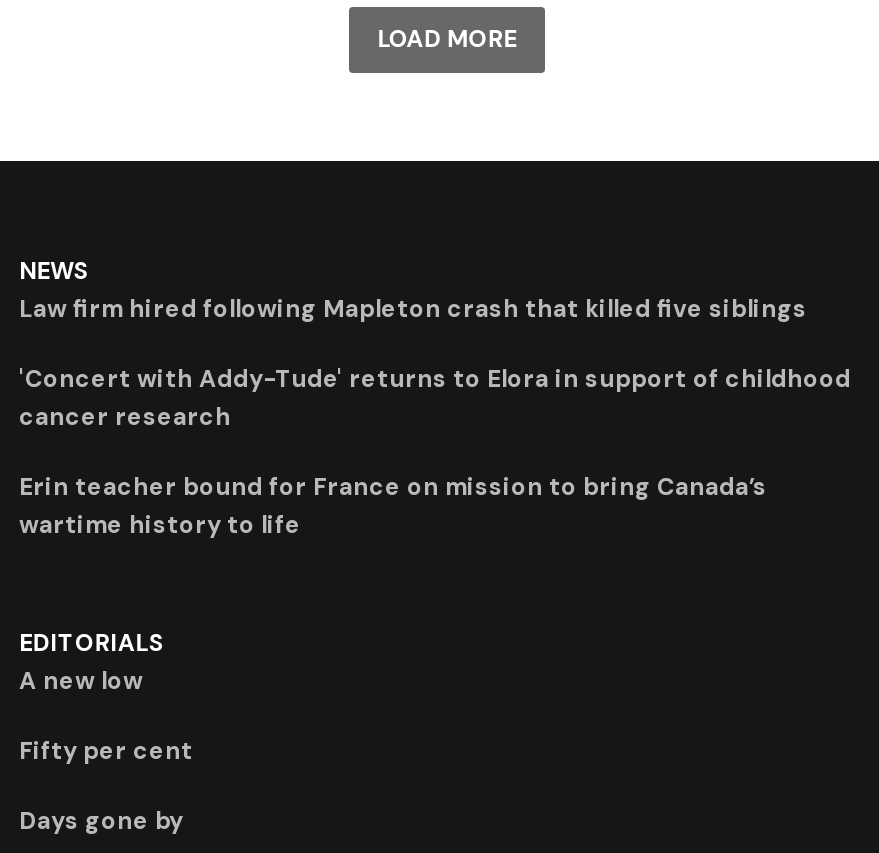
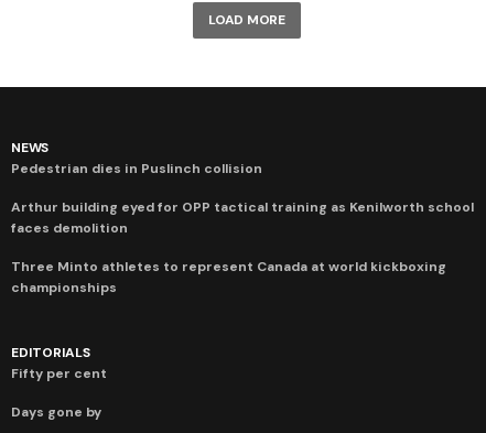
- Law firm hired following Mapleton crash that killed five siblings
+ Pedestrian dies in Puslinch collision

- 'Concert with Addy-Tude' returns to Elora in support of childhood
- cancer research
+ Arthur building eyed for OPP tactical training as Kenilworth school
+ faces demolition

- Erin teacher bound for France on mission to bring Canada’s
- wartime history to life
+ Three Minto athletes to represent Canada at world kickboxing
+ championships

- A new low
